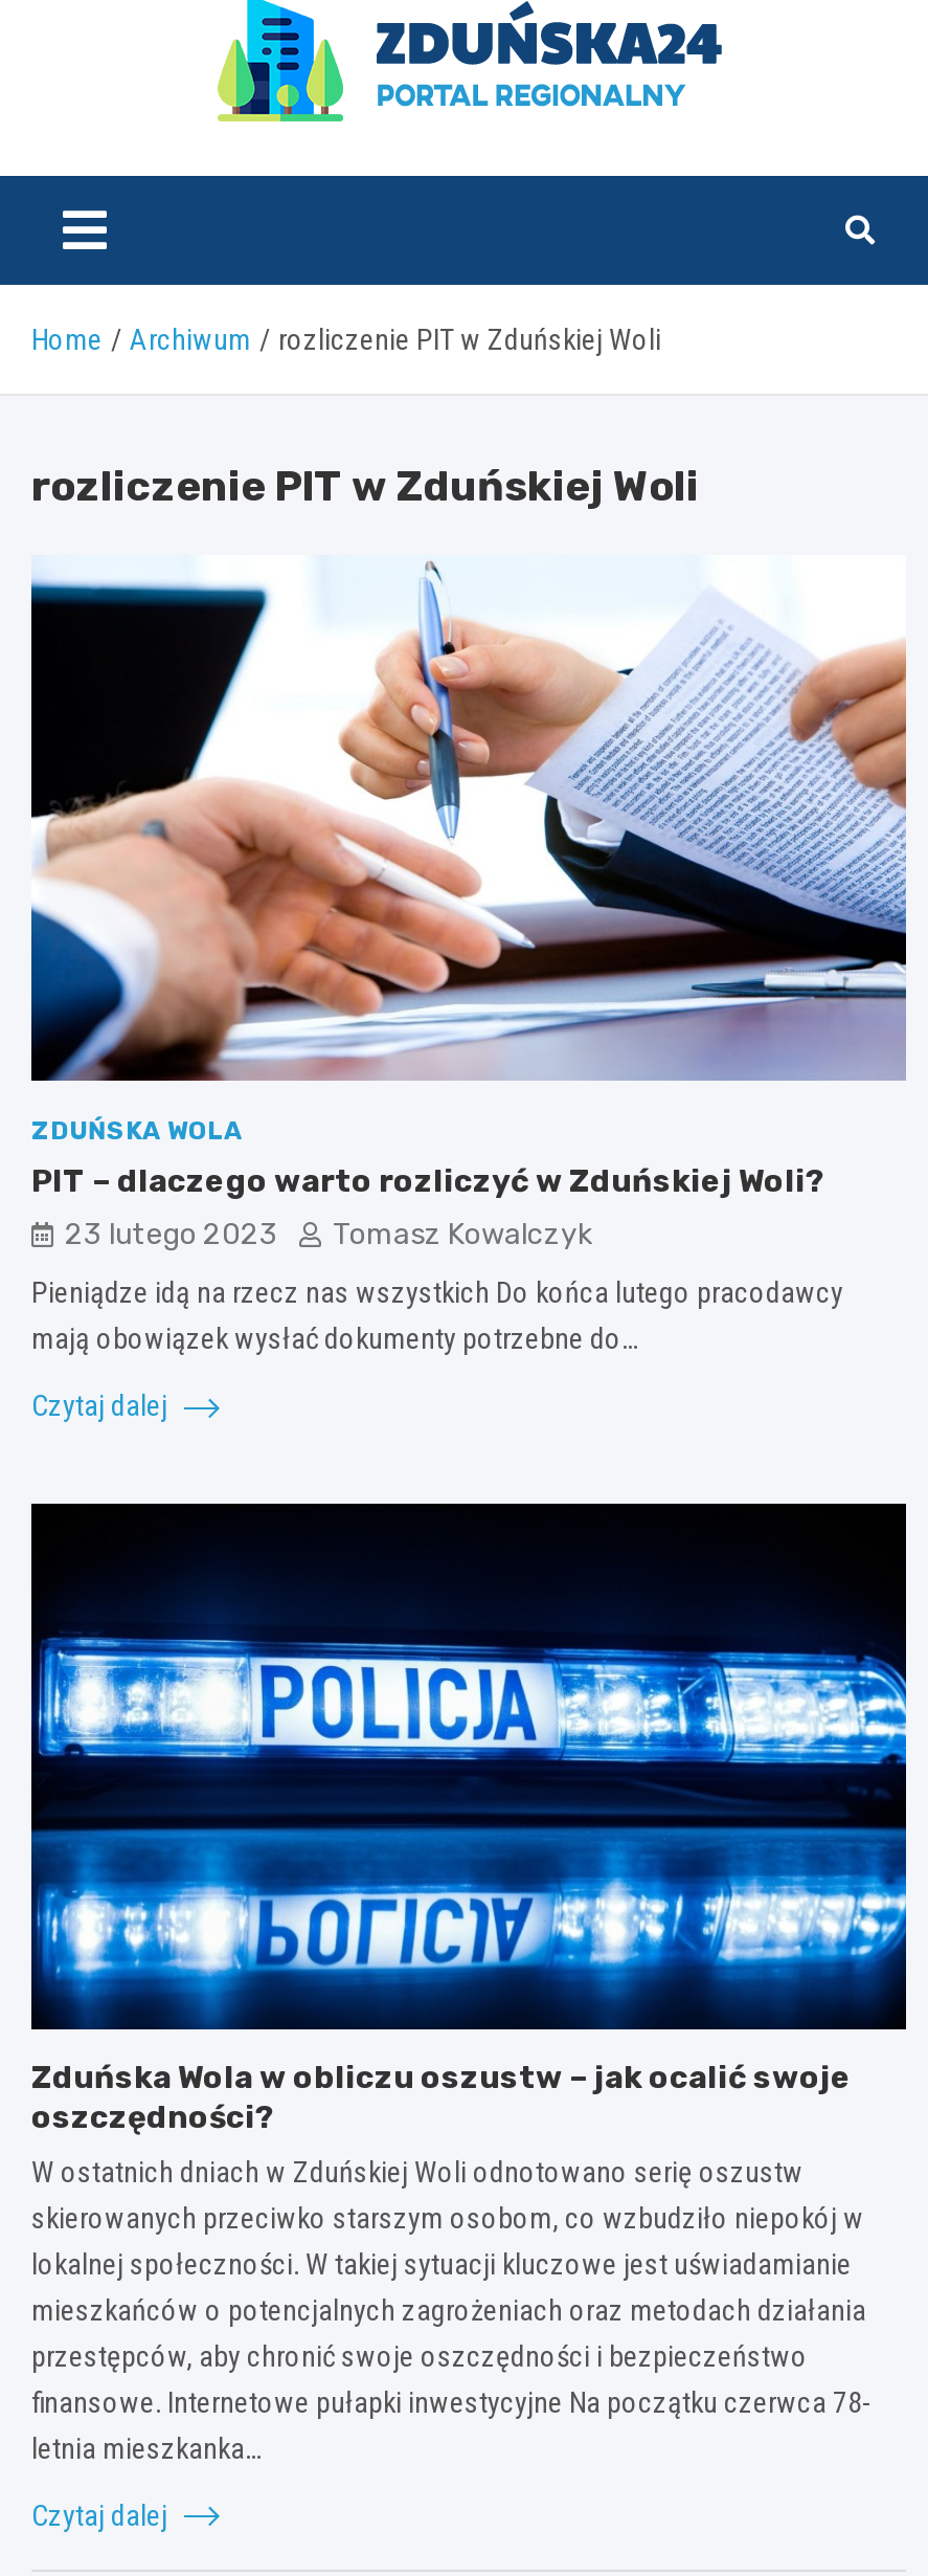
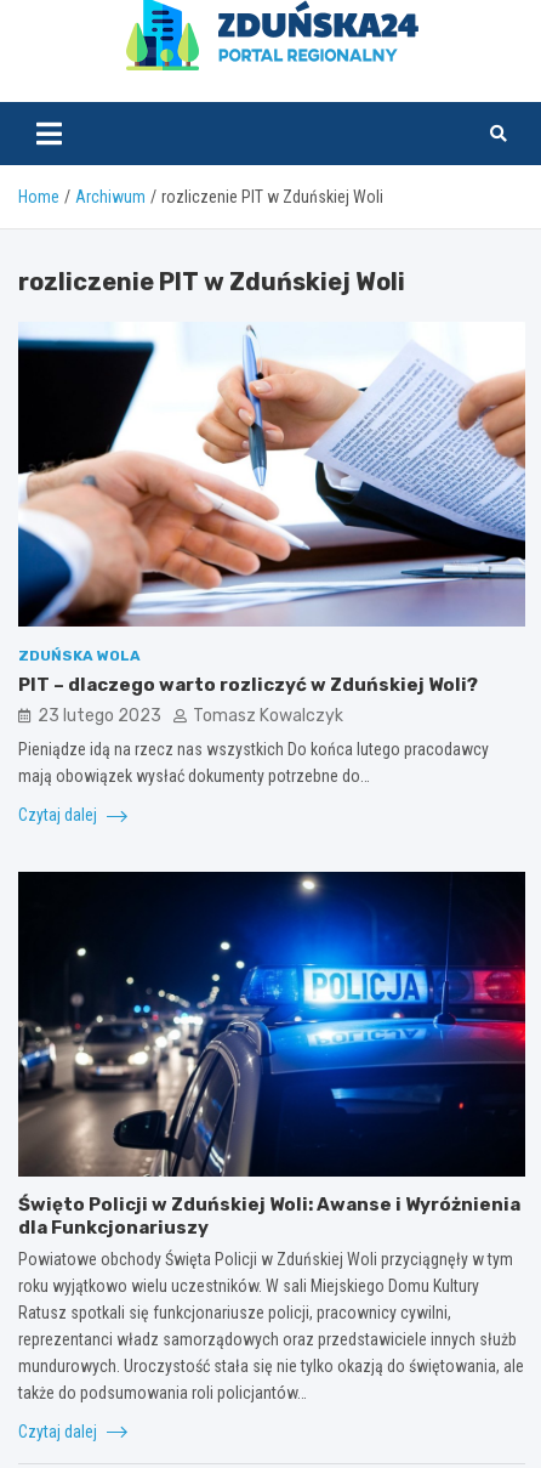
- [image]
- Zduńska Wola w obliczu oszustw – jak ocalić swoje
- oszczędności?
+ [image]
+ Święto Policji w Zduńskiej Woli: Awanse i Wyróżnienia
+ dla Funkcjonariuszy

- W ostatnich dniach w Zduńskiej Woli odnotowano serię oszustw
- skierowanych przeciwko starszym osobom, co wzbudziło niepokój w
- lokalnej społeczności. W takiej sytuacji kluczowe jest uświadamianie
- mieszkańców o potencjalnych zagrożeniach oraz metodach działania
- przestępców, aby chronić swoje oszczędności i bezpieczeństwo
- finansowe. Internetowe pułapki inwestycyjne Na początku czerwca 78-
- letnia mieszkanka…
+ Powiatowe obchody Święta Policji w Zduńskiej Woli przyciągnęły w tym
+ roku wyjątkowo wielu uczestników. W sali Miejskiego Domu Kultury
+ Ratusz spotkali się funkcjonariusze policji, pracownicy cywilni,
+ reprezentanci władz samorządowych oraz przedstawiciele innych służb
+ mundurowych. Uroczystość stała się nie tylko okazją do świętowania, ale
+ także do podsumowania roli policjantów…
